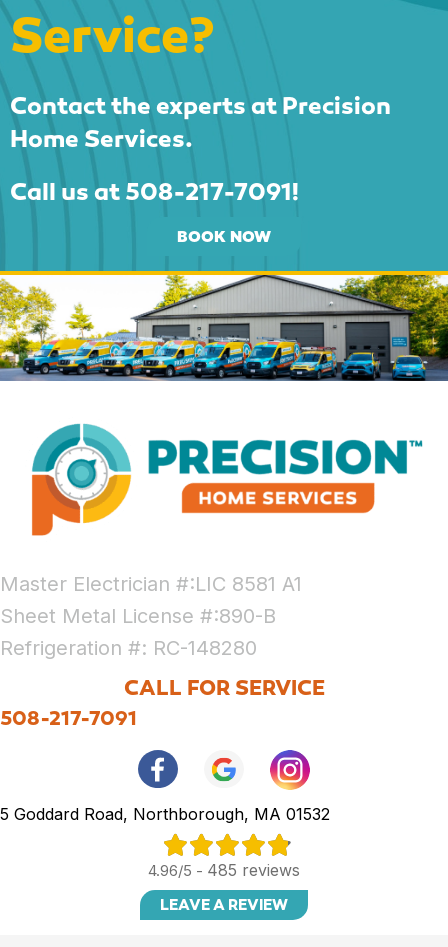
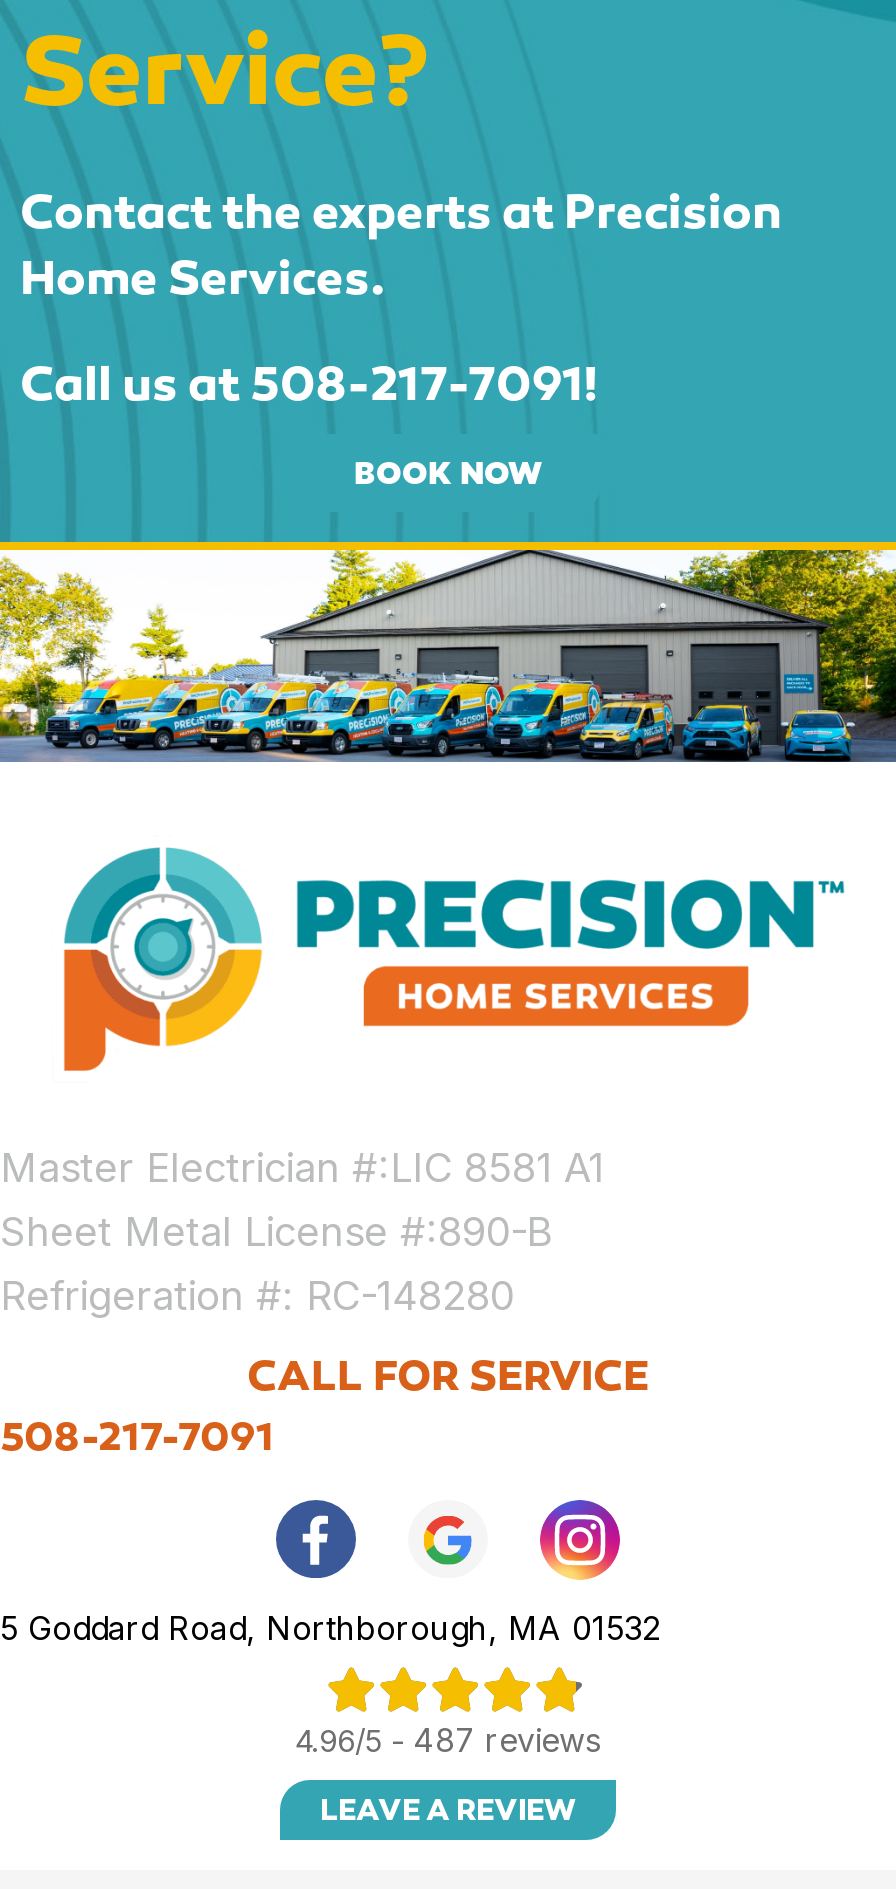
- 4.96/5 - 485 reviews
+ 4.96/5 - 487 reviews
